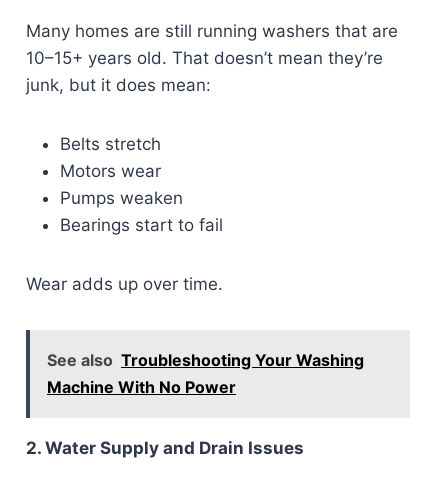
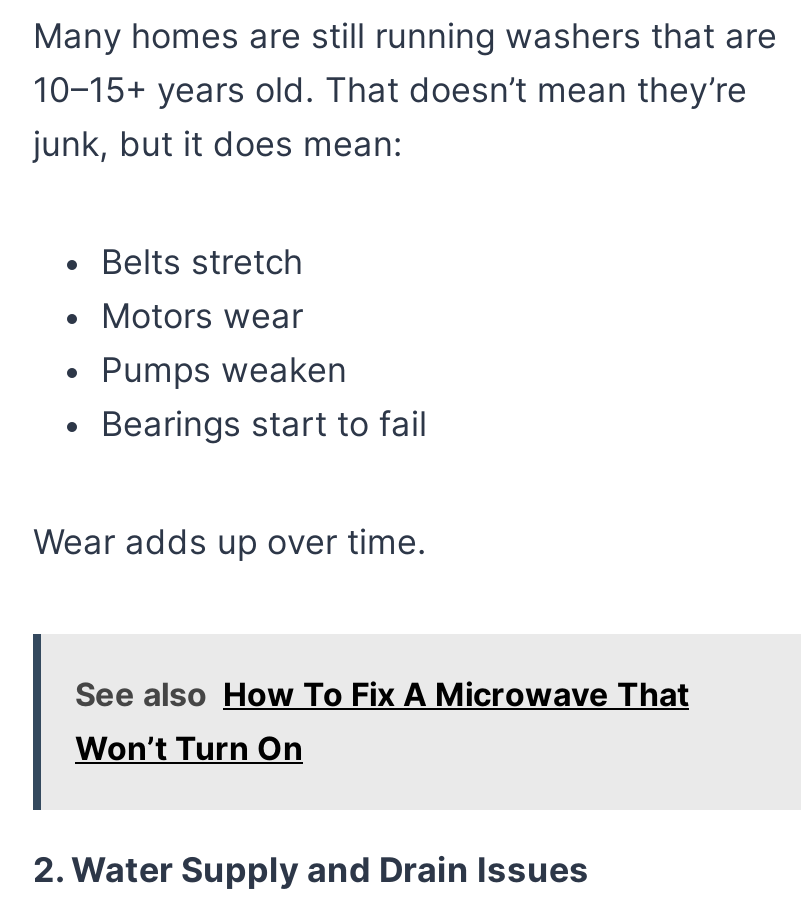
- See also Troubleshooting Your Washing
- Machine With No Power
+ See also How To Fix A Microwave That
+ Won’t Turn On
